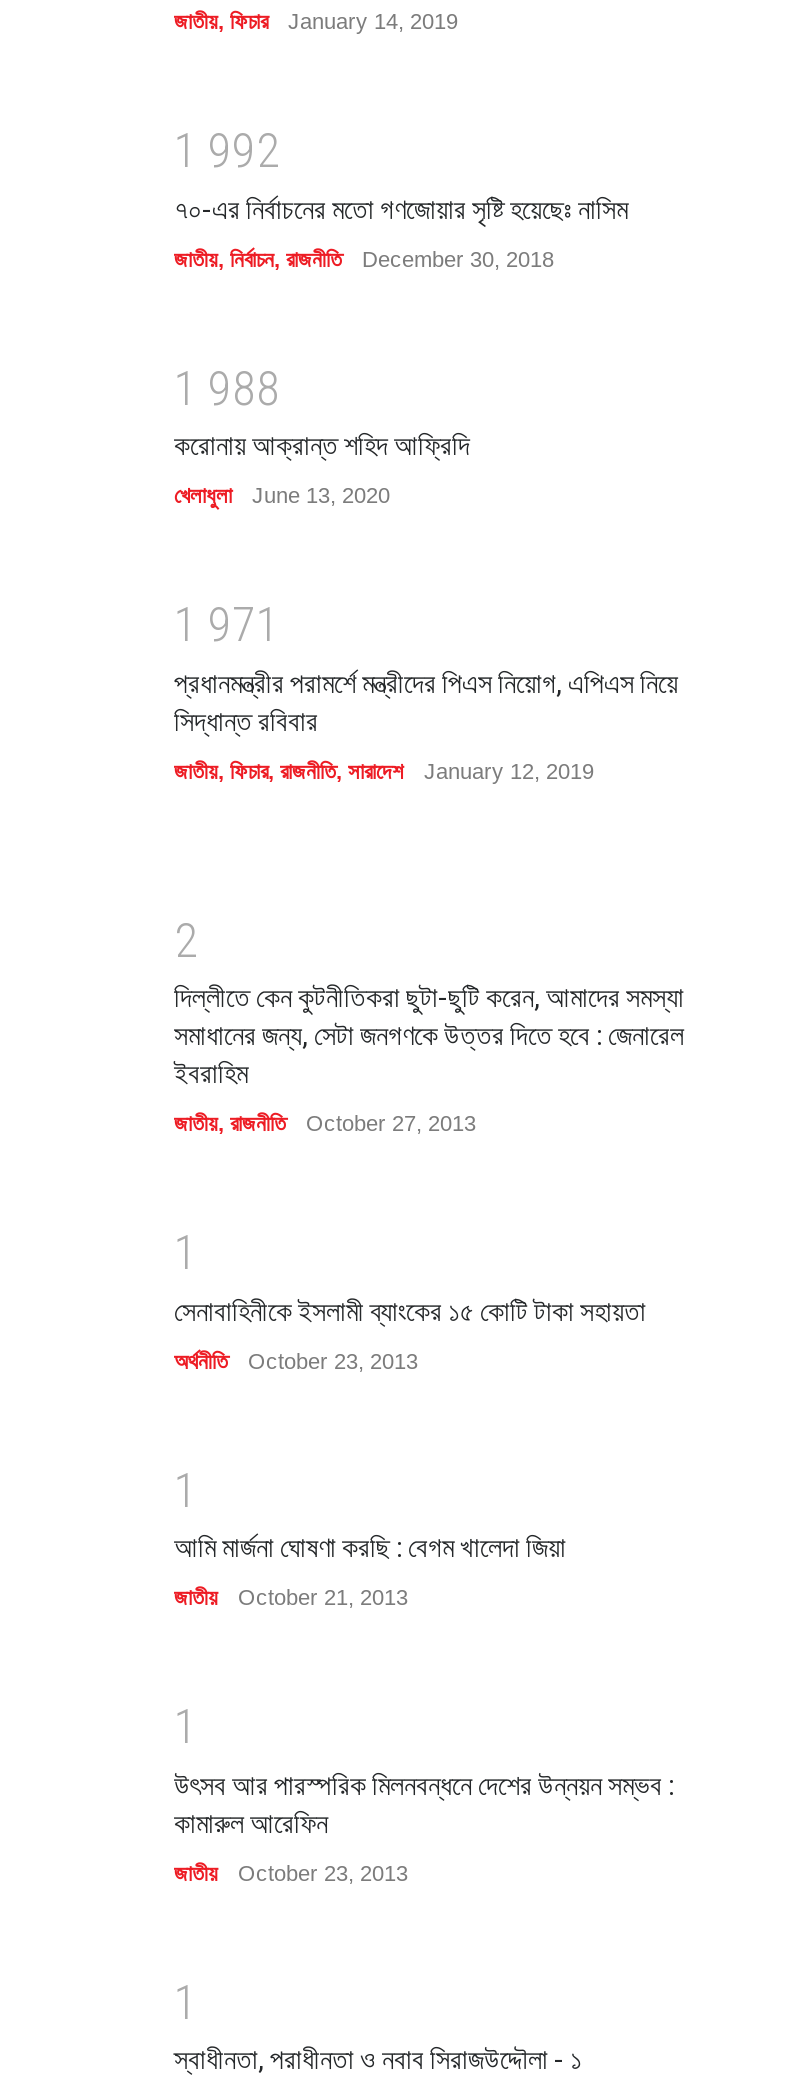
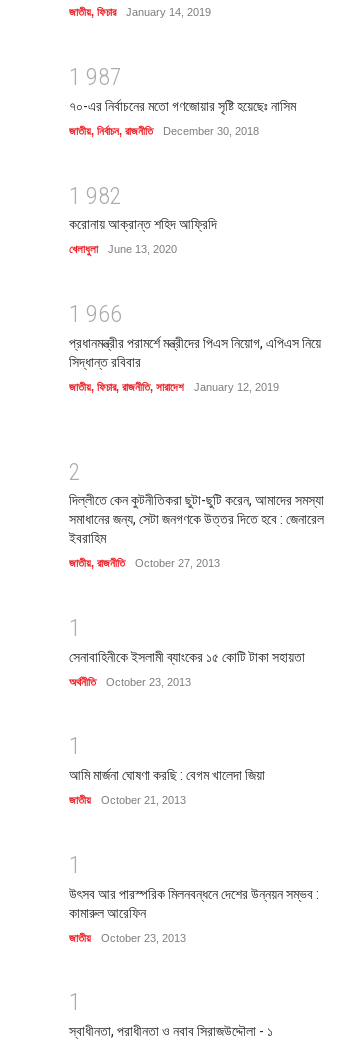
- 1 992
+ 1 987

- 1 988
+ 1 982

- 1 971
+ 1 966
